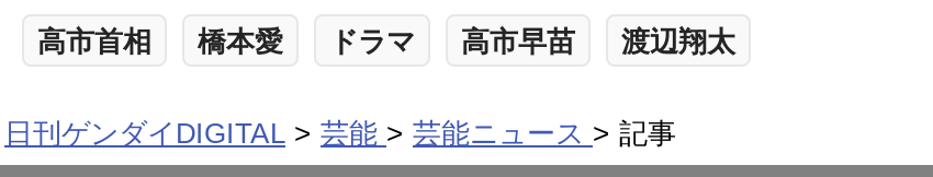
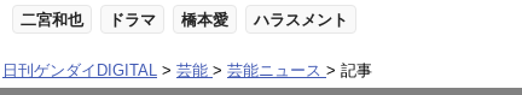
- 高市首相
- 橋本愛
+ 二宮和也

- 高市早苗
- 渡辺翔太
+ 橋本愛
+ ハラスメント
